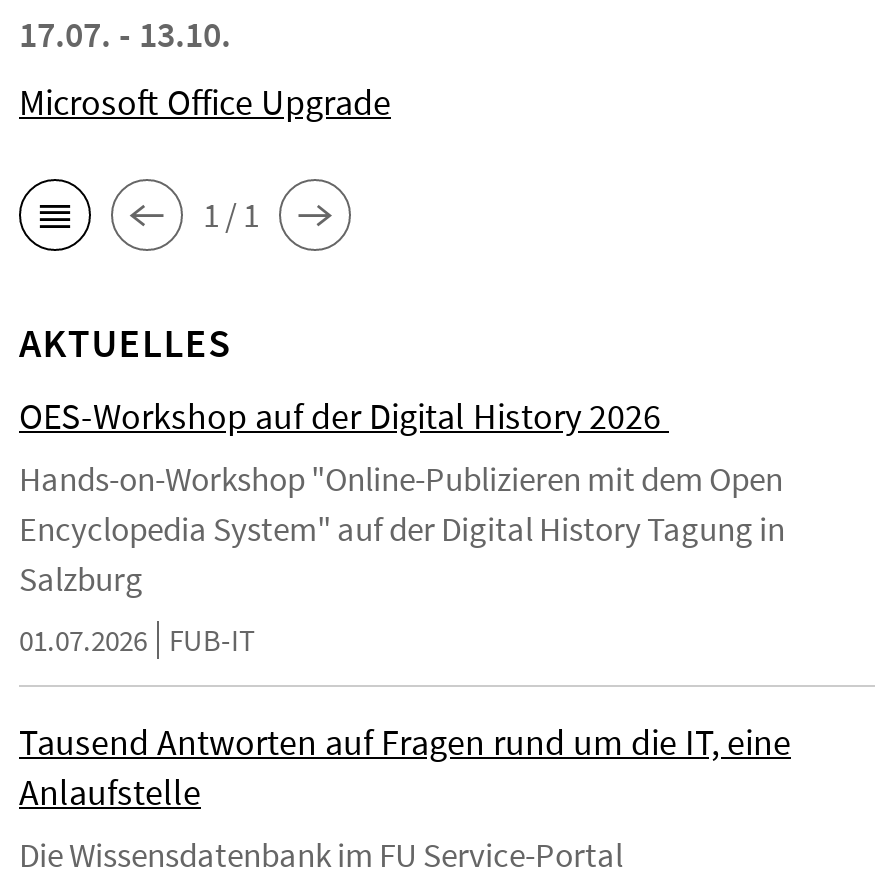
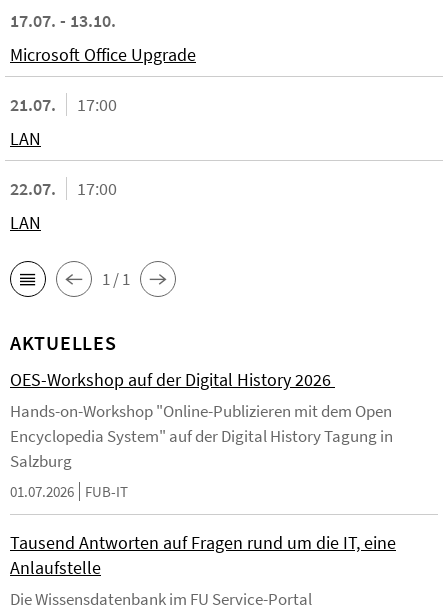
+ 21.07.
+ 17:00
+ LAN
+ 22.07.
+ 17:00
+ LAN
